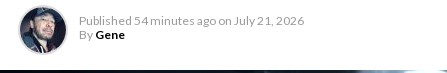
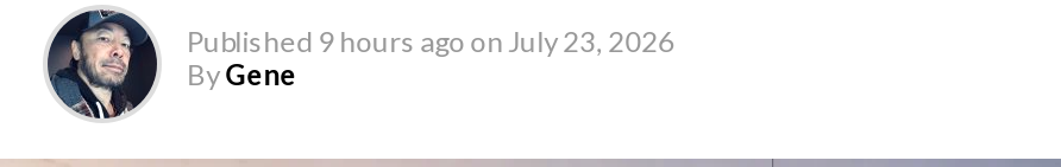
- Published 54 minutes ago on July 21, 2026
+ Published 9 hours ago on July 23, 2026
